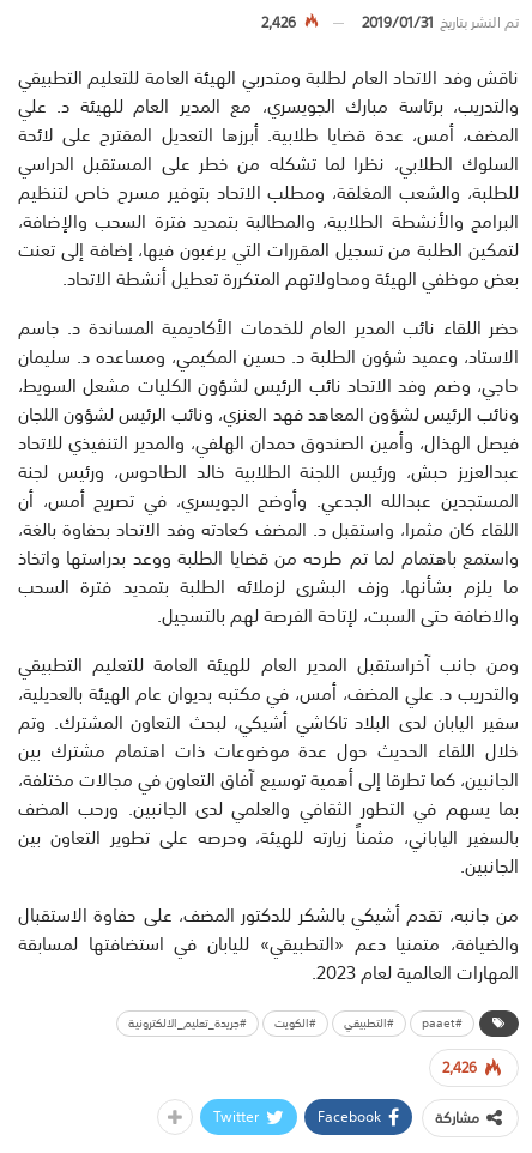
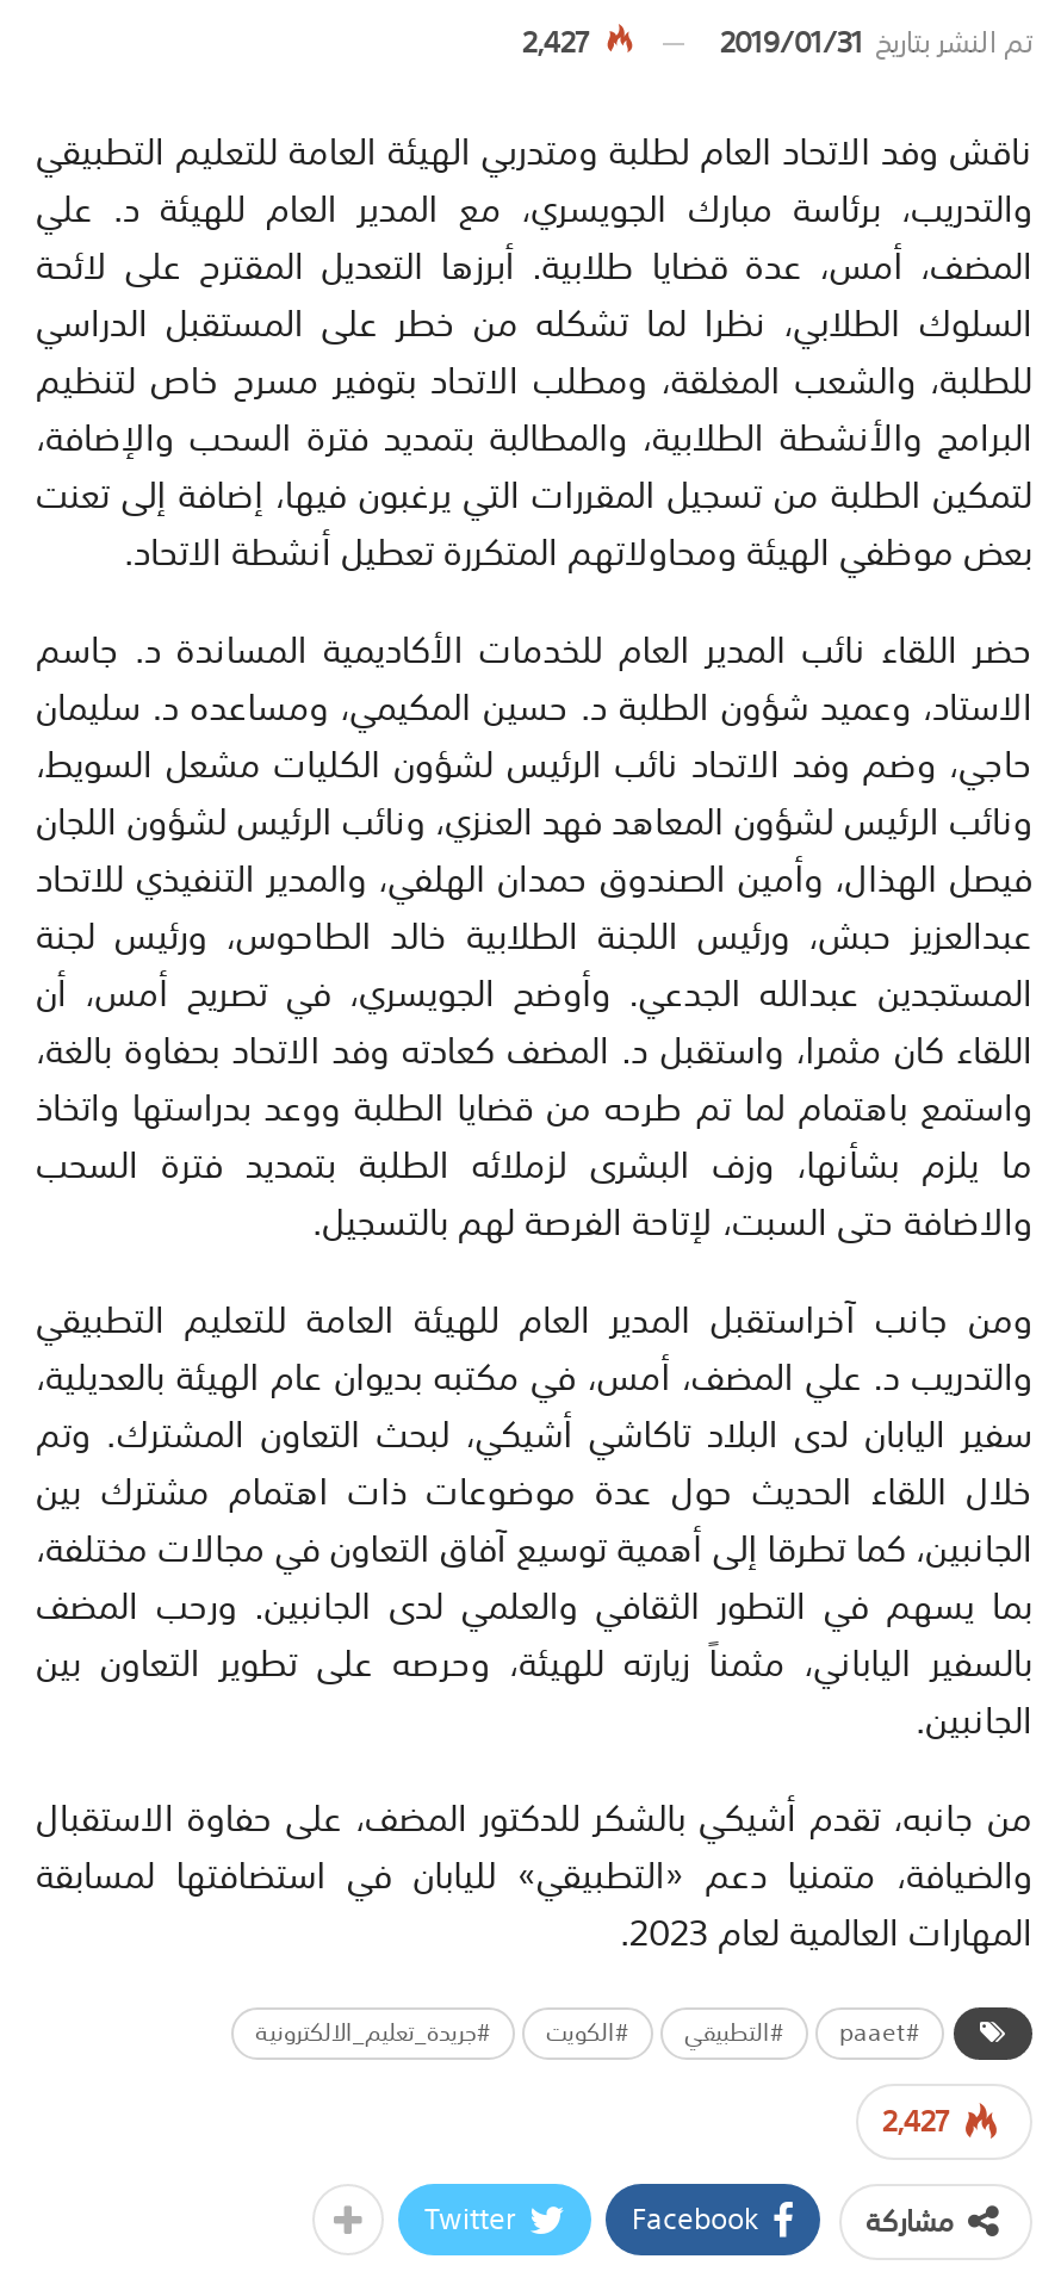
- 2,426
+ 2,427

- 2,426
+ 2,427
